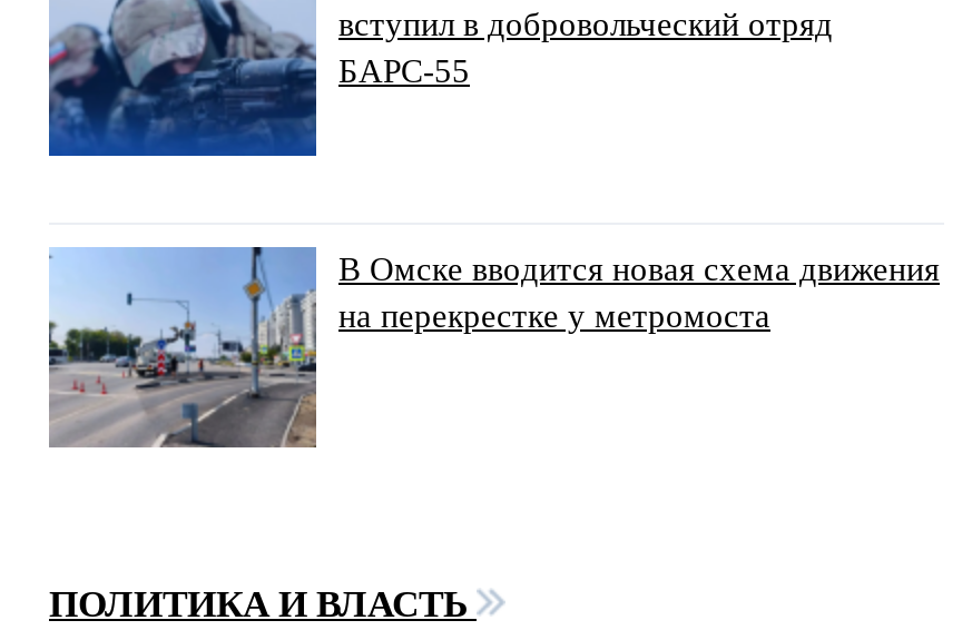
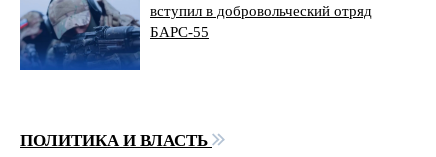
- [image]
- В Омске вводится новая схема движения
- на перекрестке у метромоста
